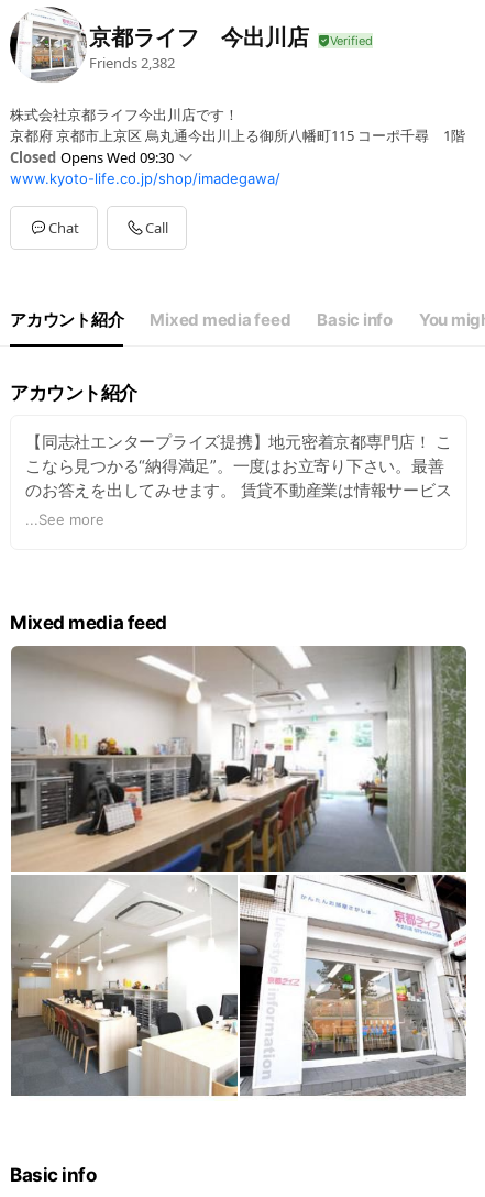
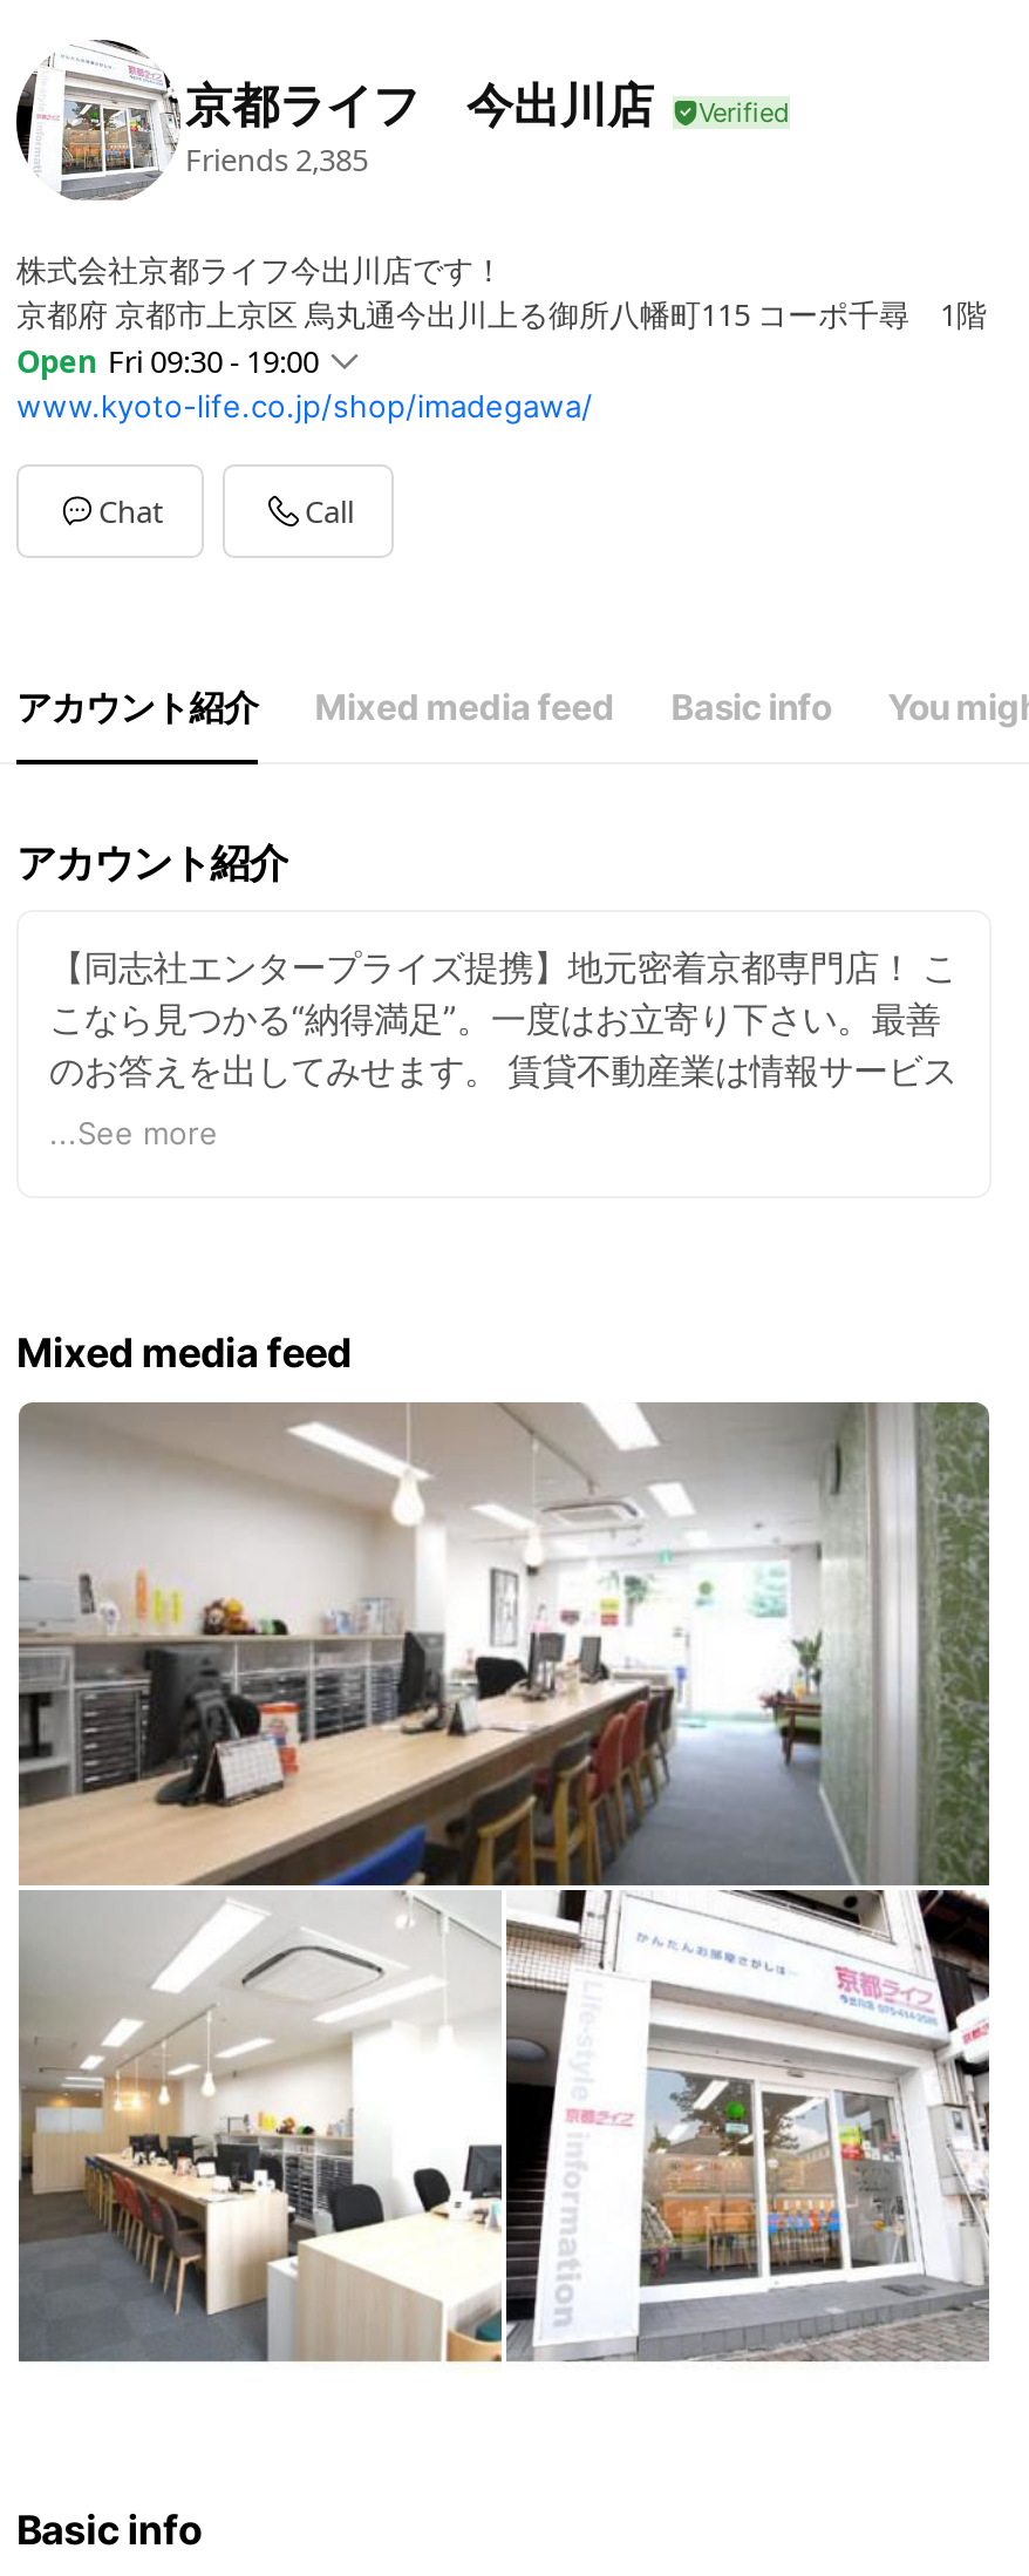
- Friends 2,382
+ Friends 2,385

- Closed Opens Wed 09:30
+ Open Fri 09:30 - 19:00
